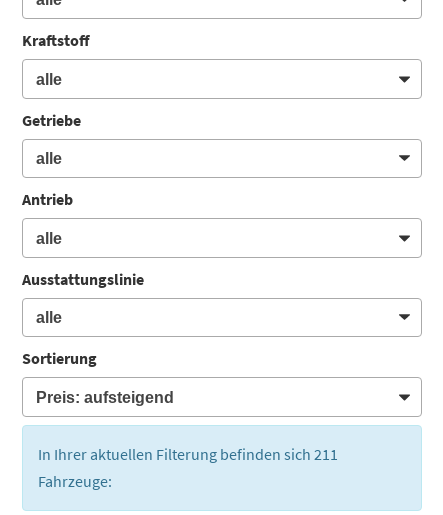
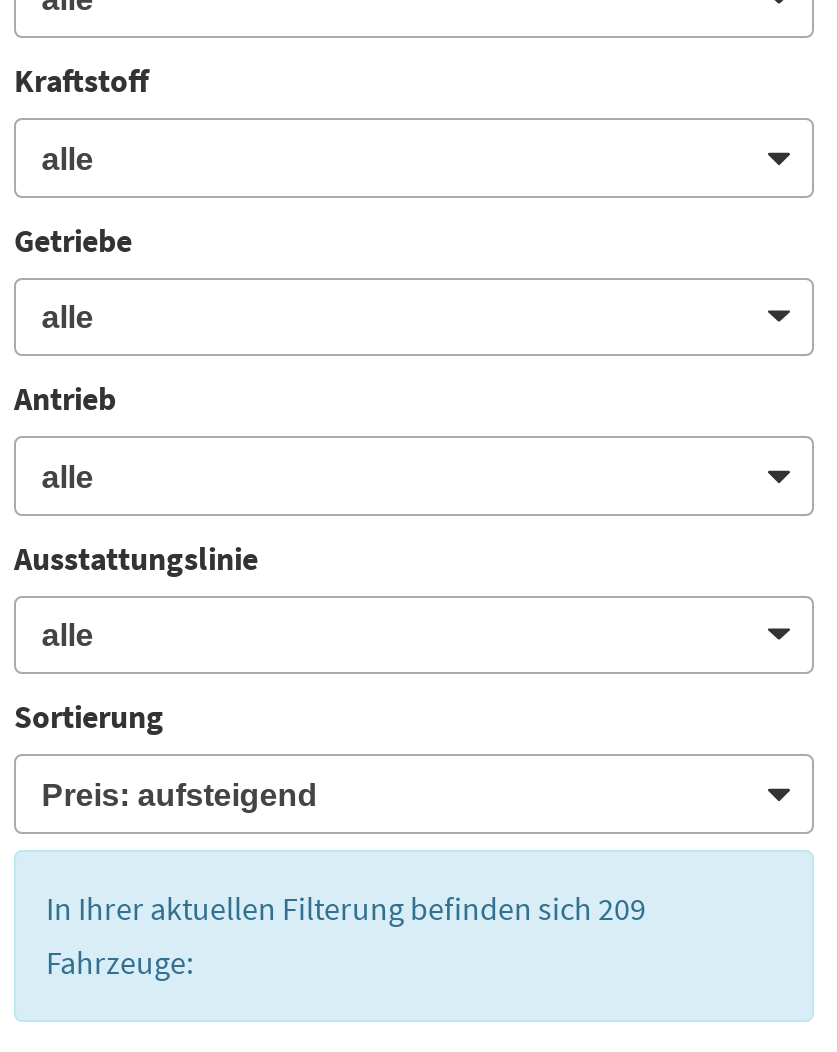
- In Ihrer aktuellen Filterung befinden sich 211
+ In Ihrer aktuellen Filterung befinden sich 209
